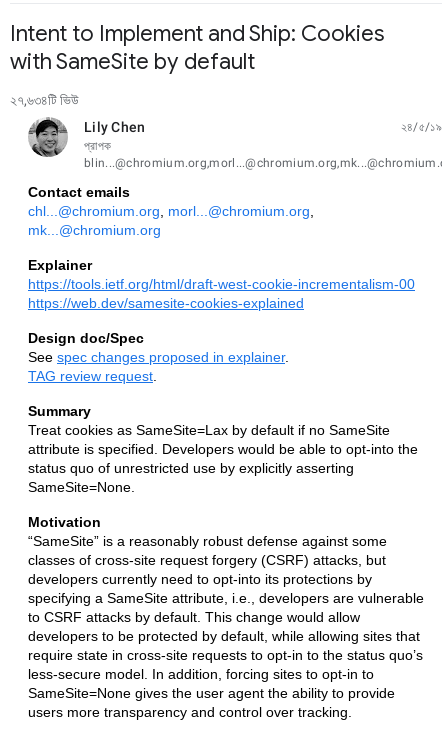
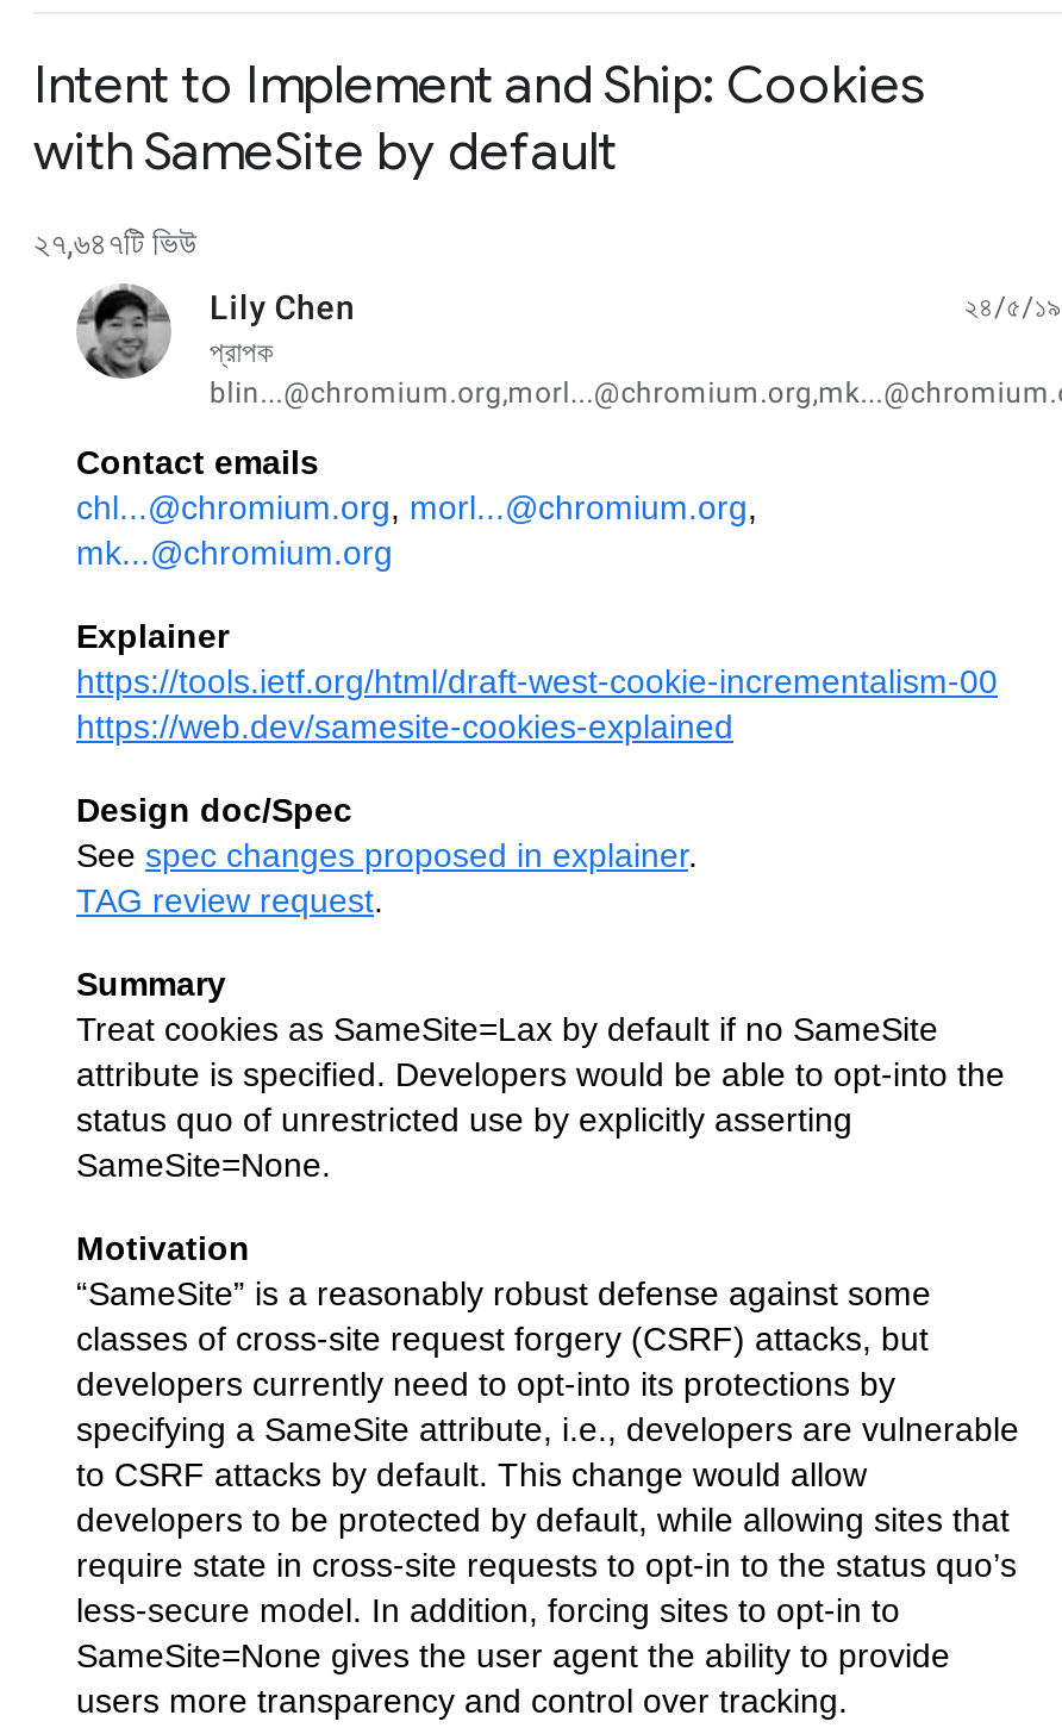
- ২৭,৬৩৪টি ভিউ
+ ২৭,৬৪৭টি ভিউ
